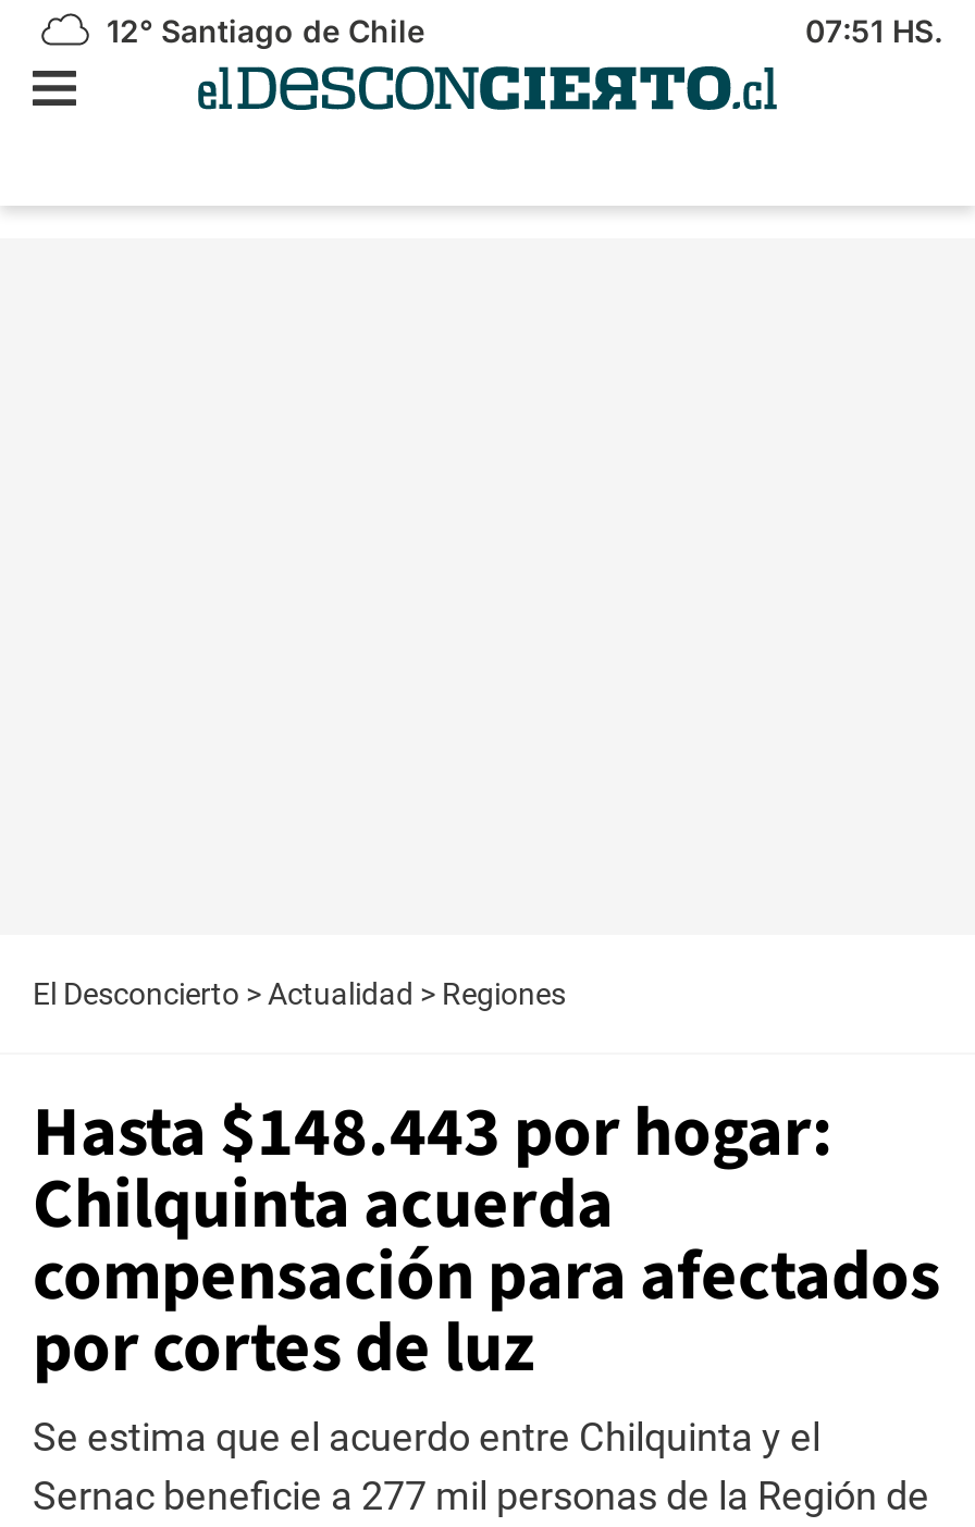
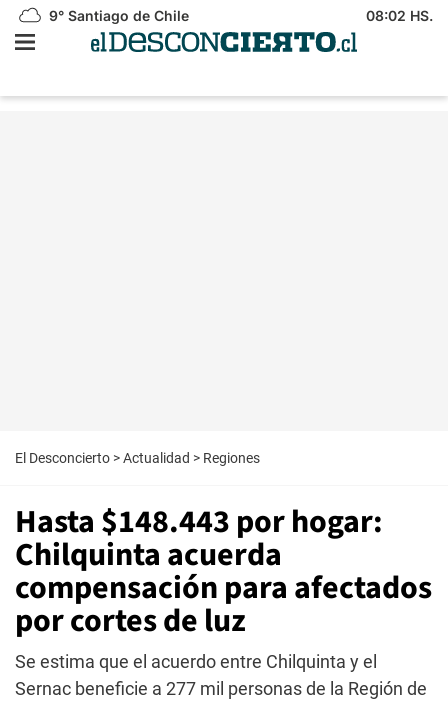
- 12° Santiago de Chile
+ 9° Santiago de Chile

- 07:51 HS.
+ 08:02 HS.
